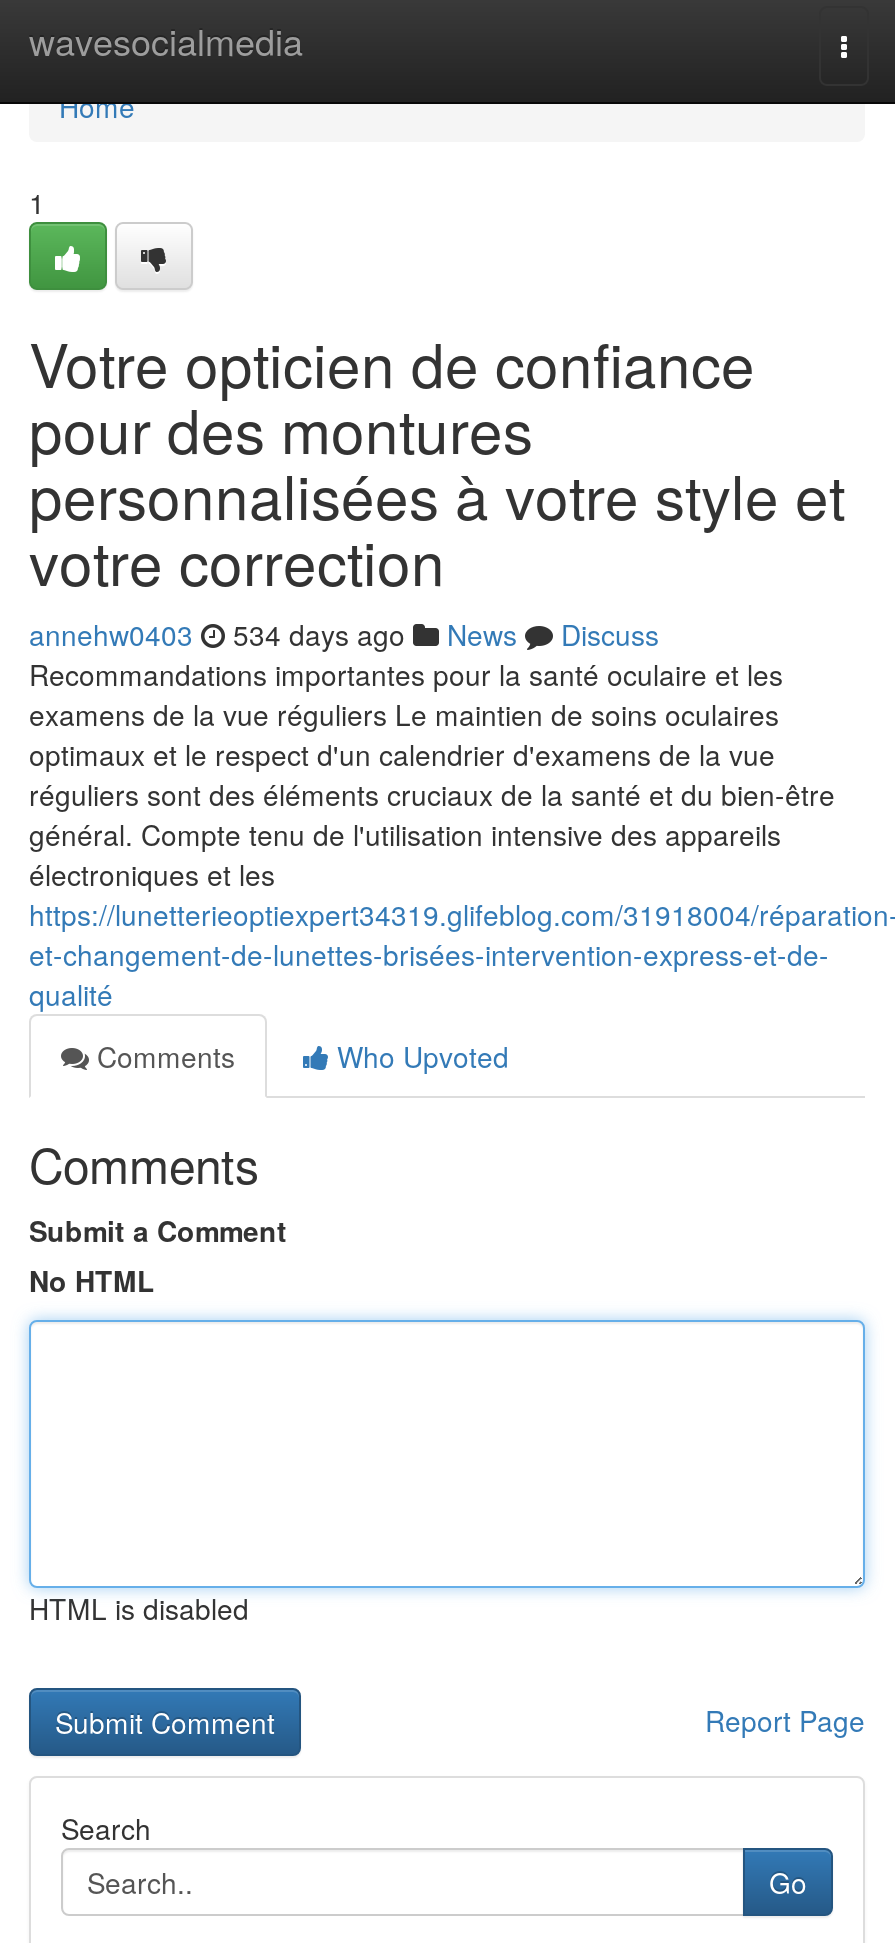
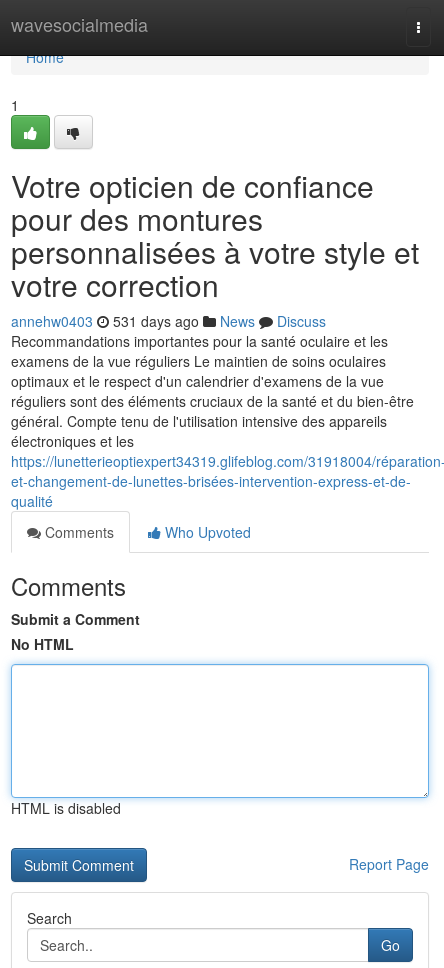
- annehw0403 534 days ago News Discuss
+ annehw0403 531 days ago News Discuss
